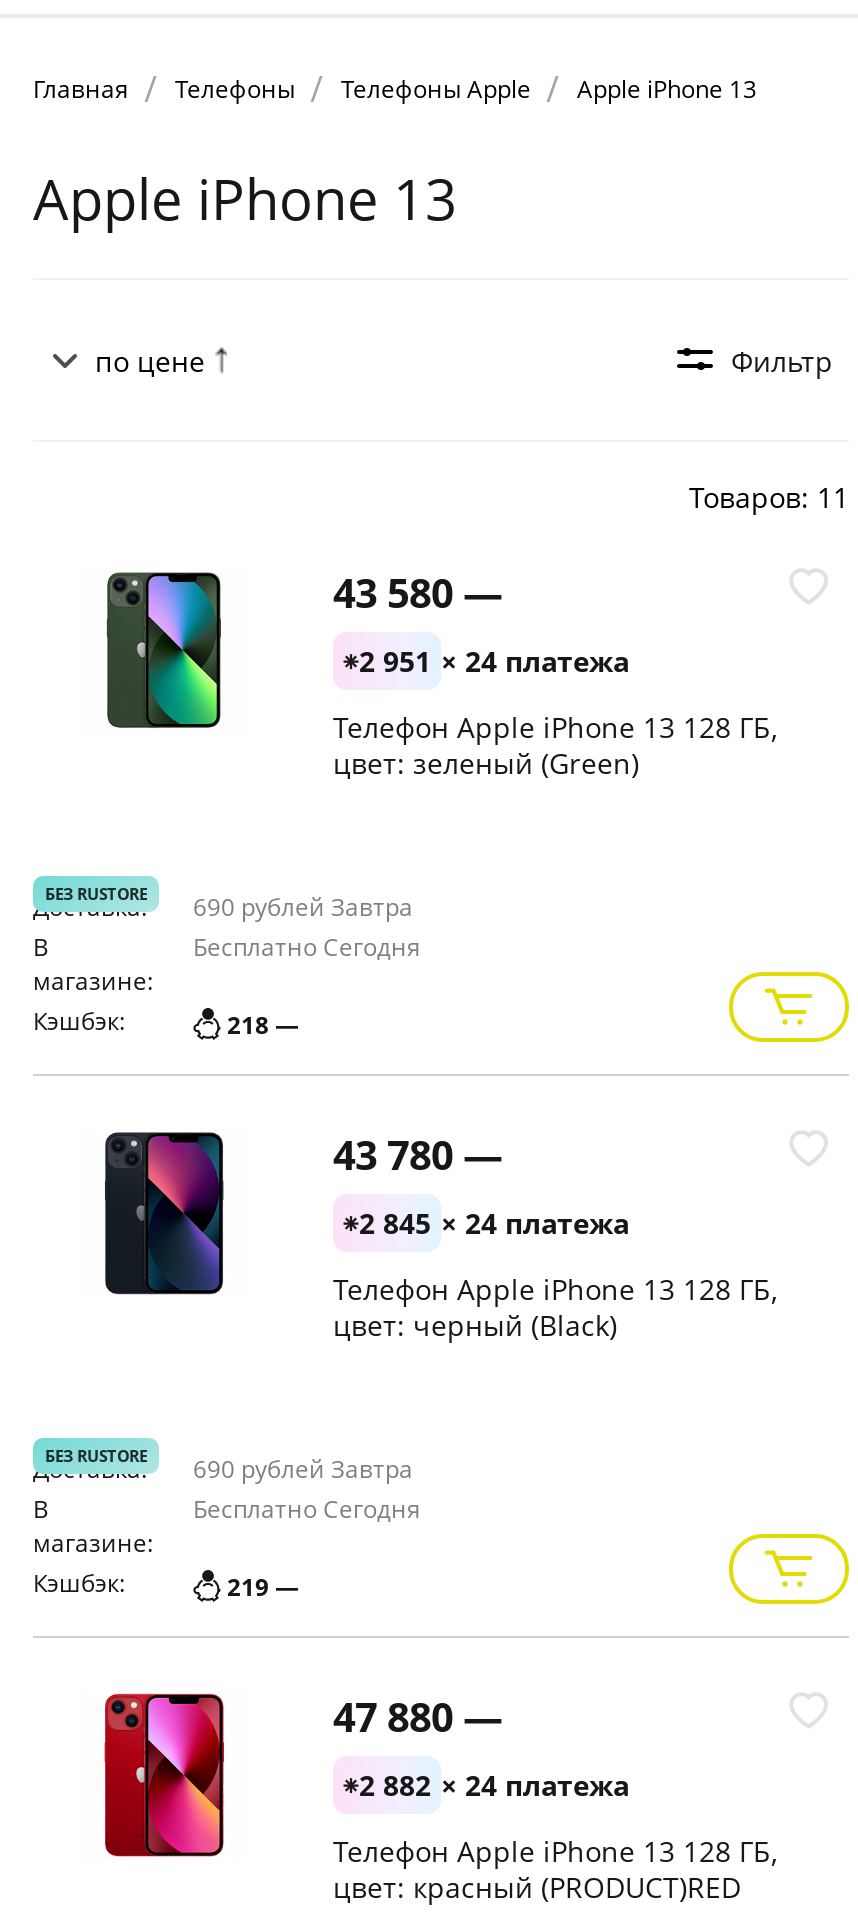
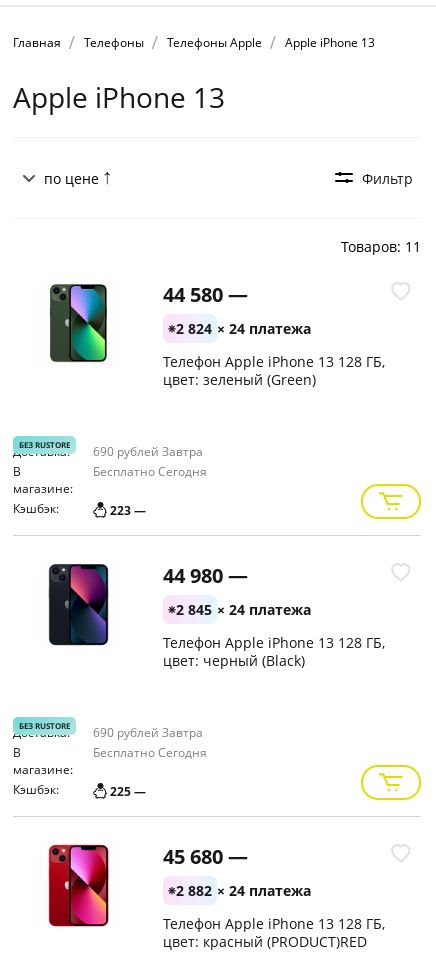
- 43 580 —
+ 44 580 —

- 2 951 × 24 платежа
+ 2 824 × 24 платежа

- 218 —
+ 223 —

- 43 780 —
+ 44 980 —

- 219 —
+ 225 —

- 47 880 —
+ 45 680 —
